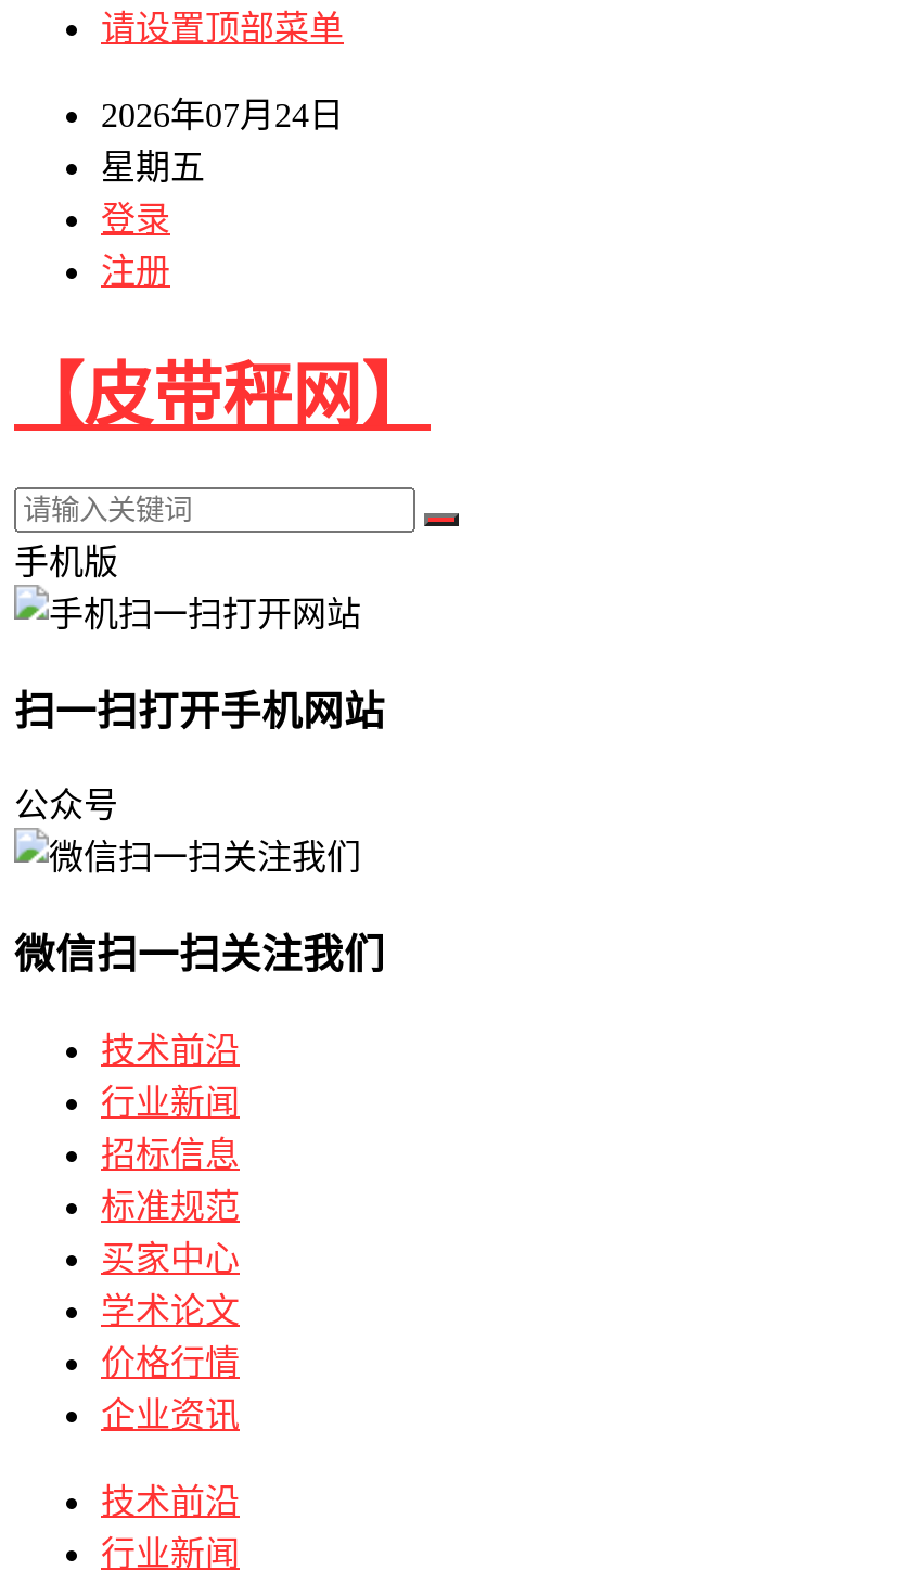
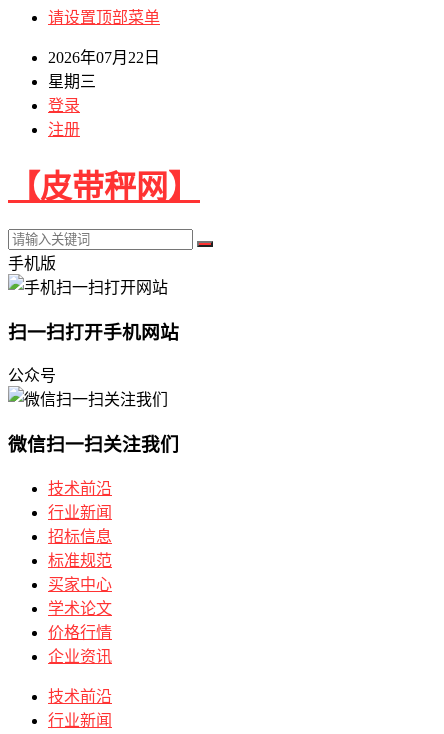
- 2026年07月24日
+ 2026年07月22日

- 星期五
+ 星期三
